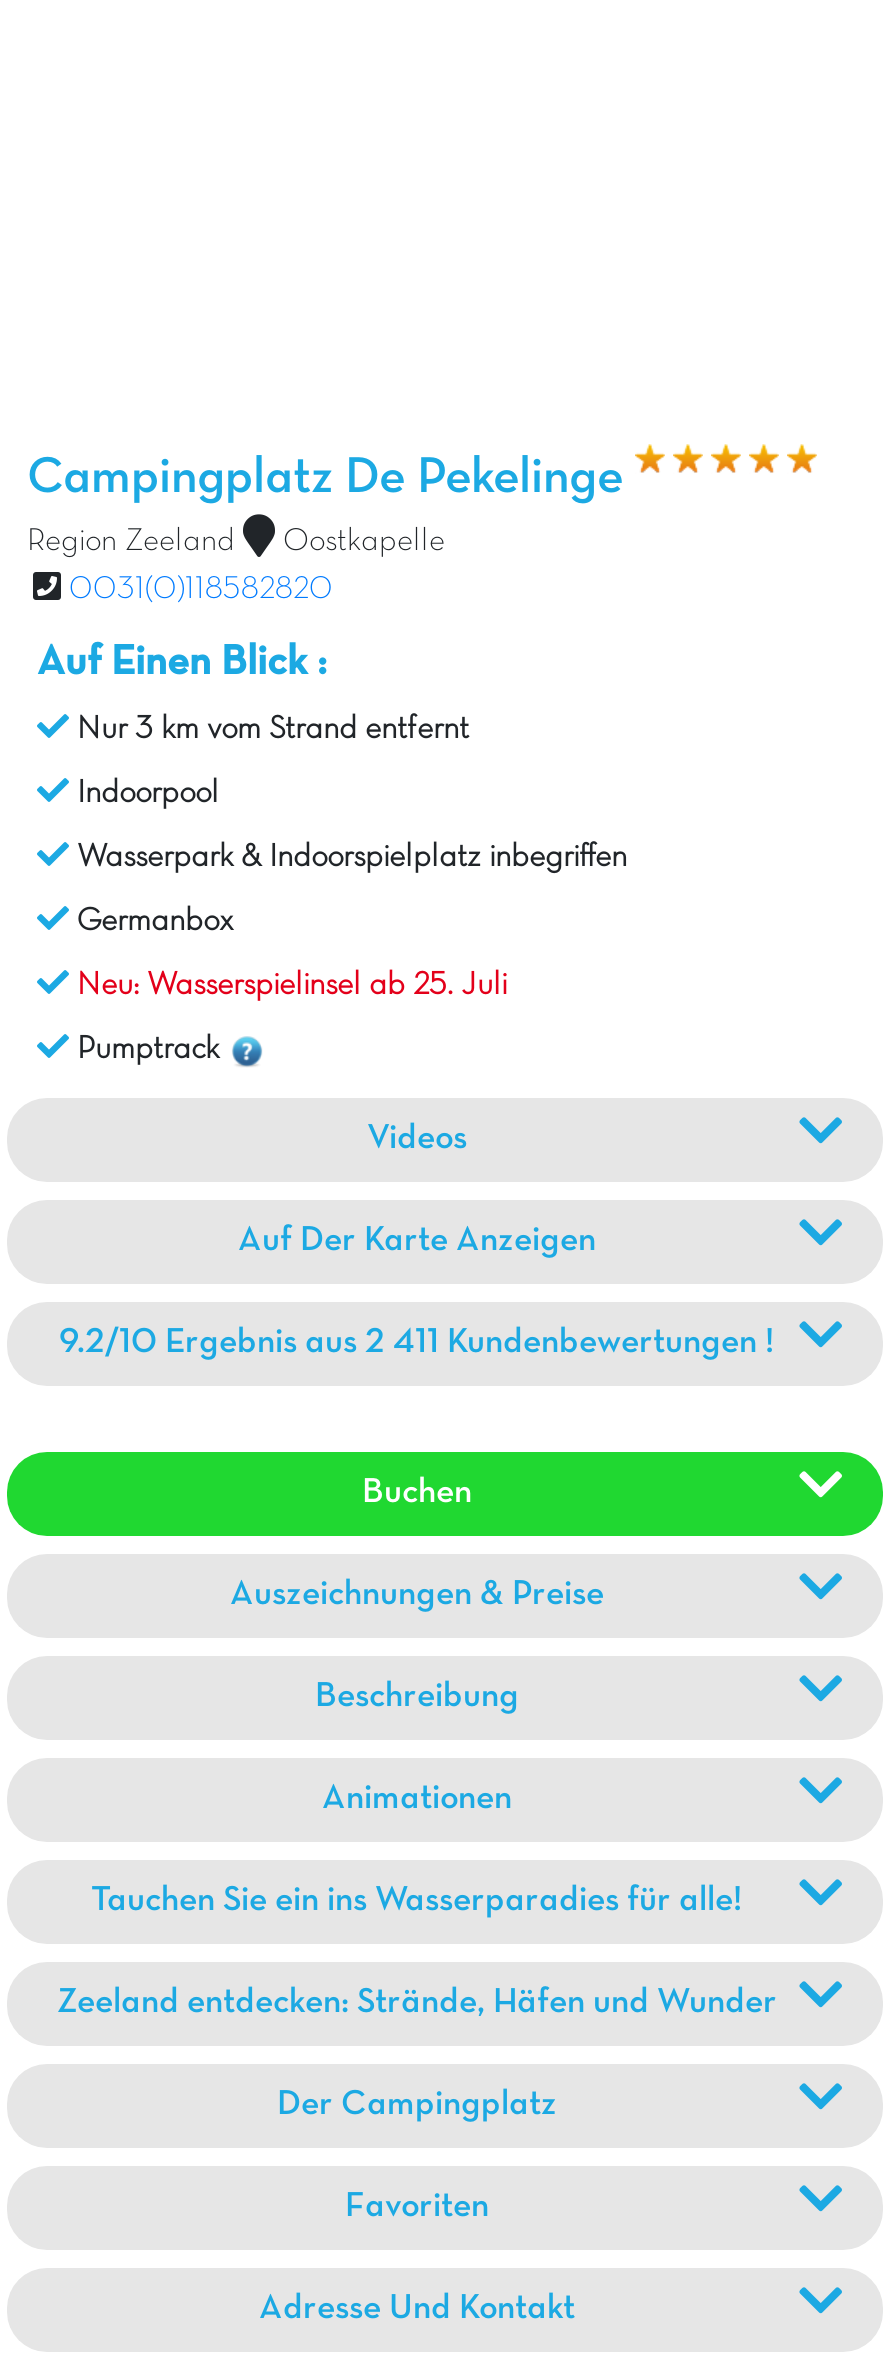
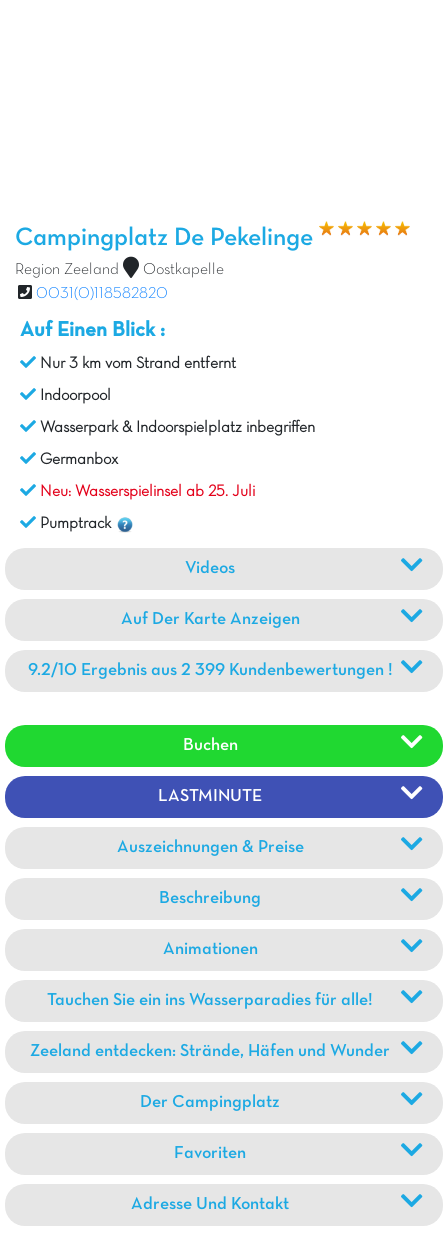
- 9.2/10 Ergebnis aus 2 411 Kundenbewertungen !
+ 9.2/10 Ergebnis aus 2 399 Kundenbewertungen !

+ LASTMINUTE
